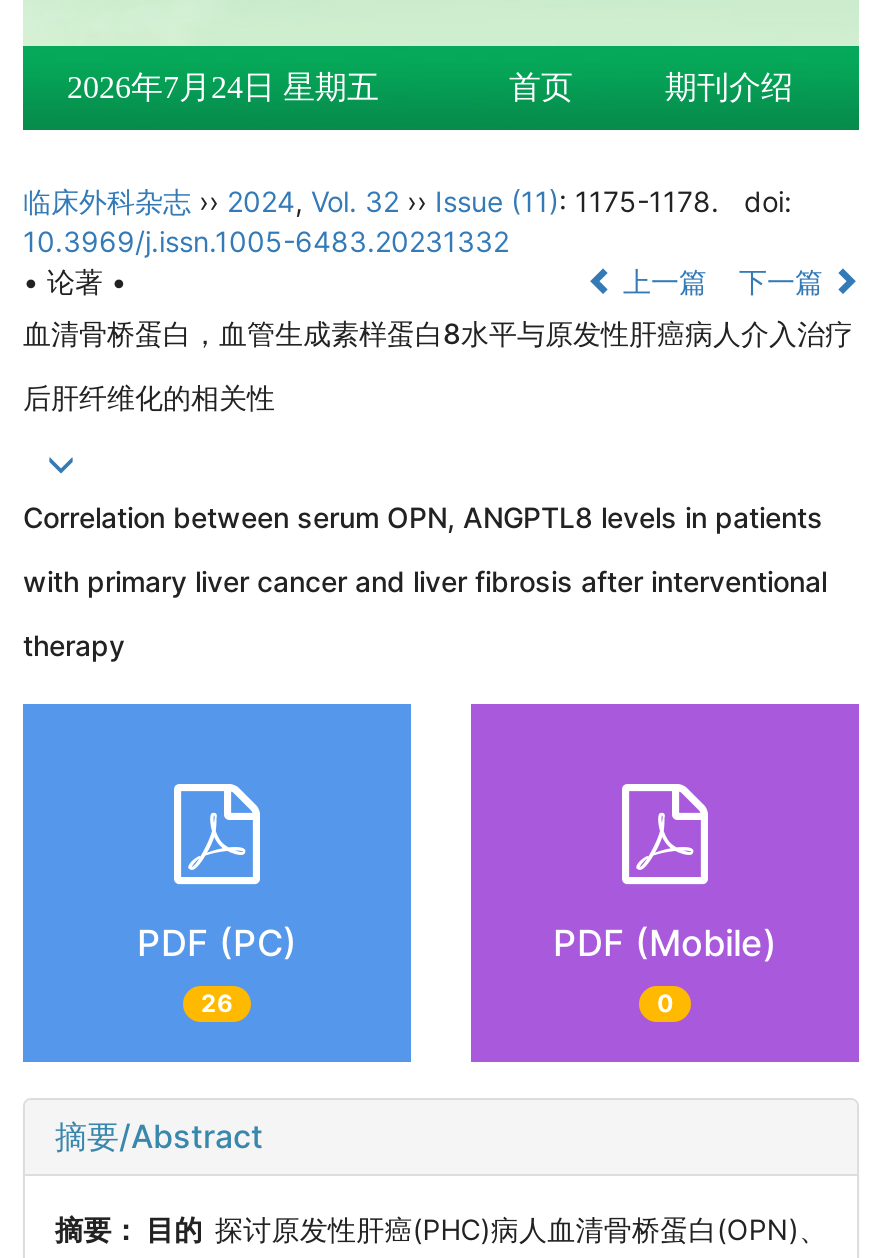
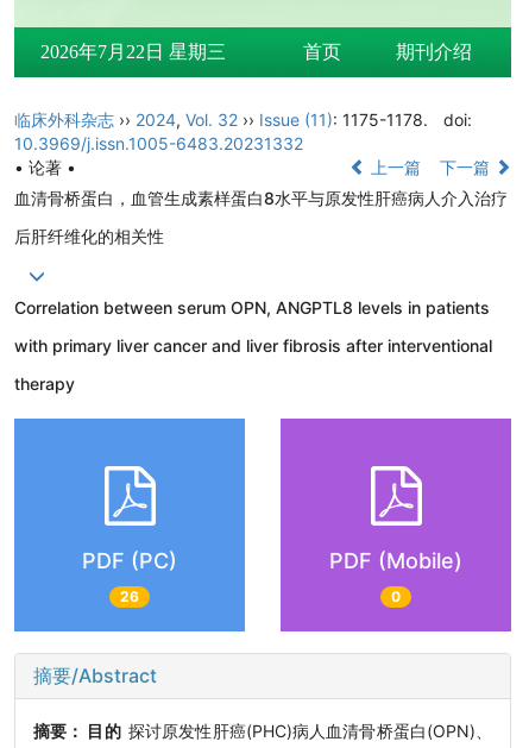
- 2026年7月24日 星期五
+ 2026年7月22日 星期三
